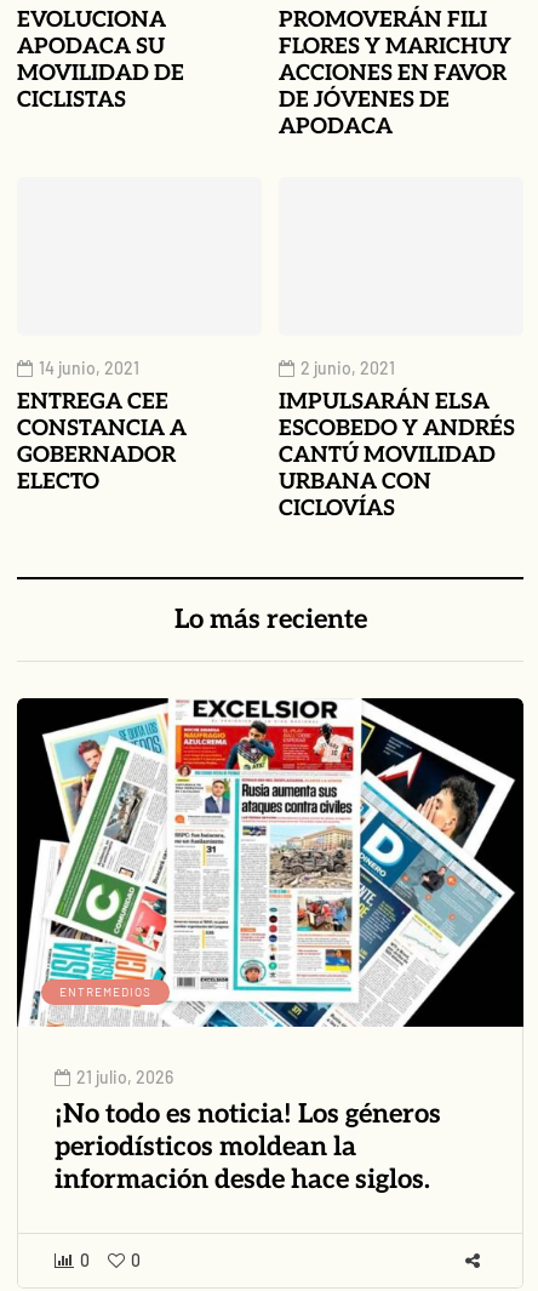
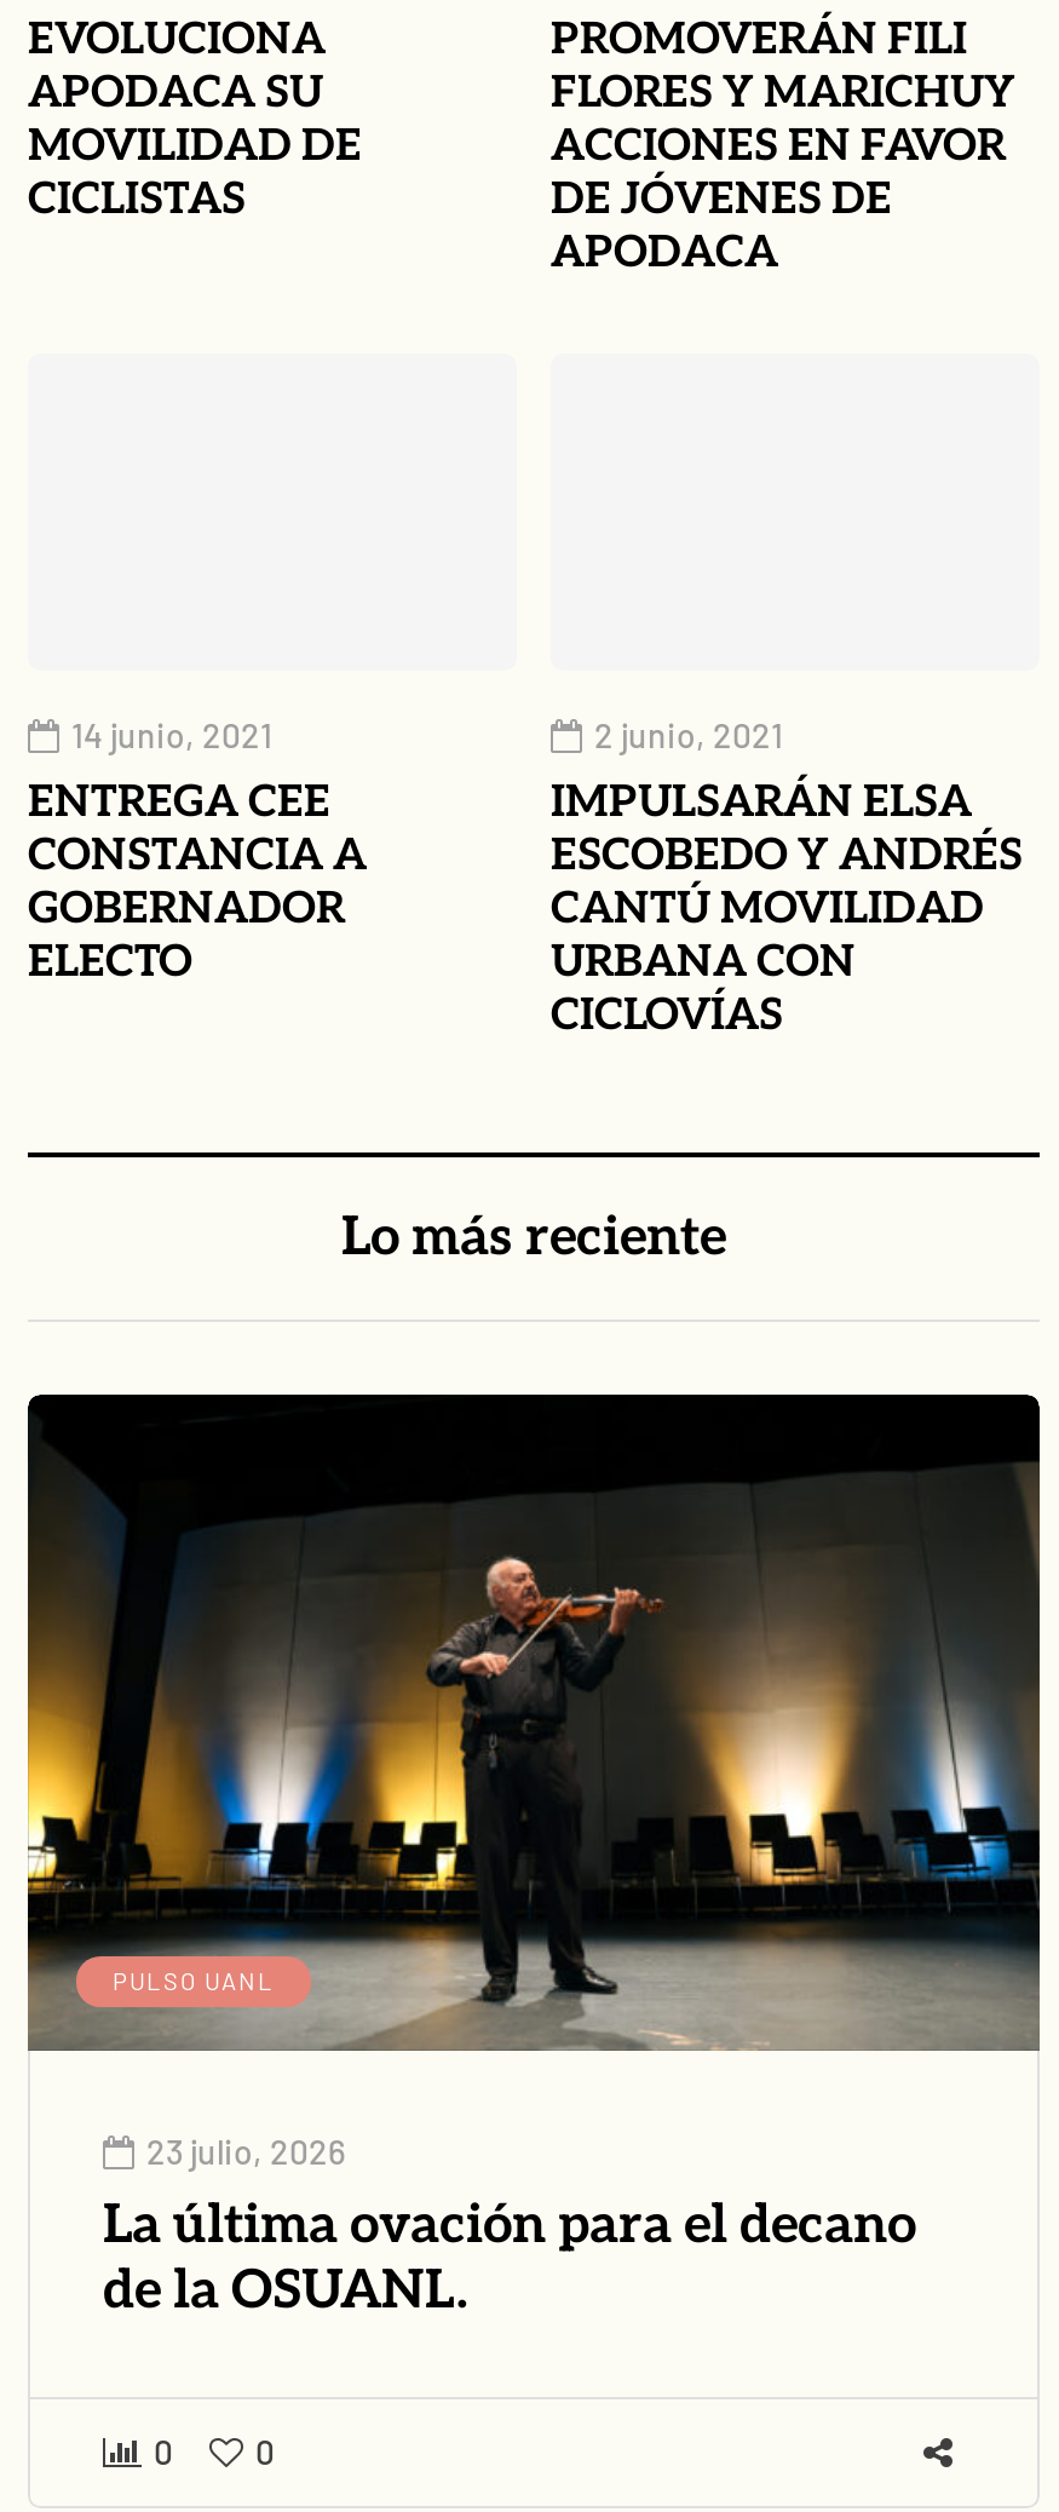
- [image]
- ENTREMEDIOS
+ [image]
+ PULSO UANL

- 21 julio, 2026
- ¡No todo es noticia! Los géneros
- periodísticos moldean la
- información desde hace siglos.
+ 23 julio, 2026
+ La última ovación para el decano
+ de la OSUANL.
